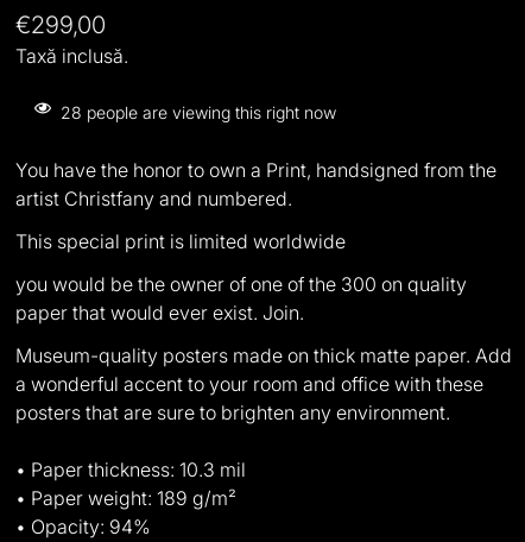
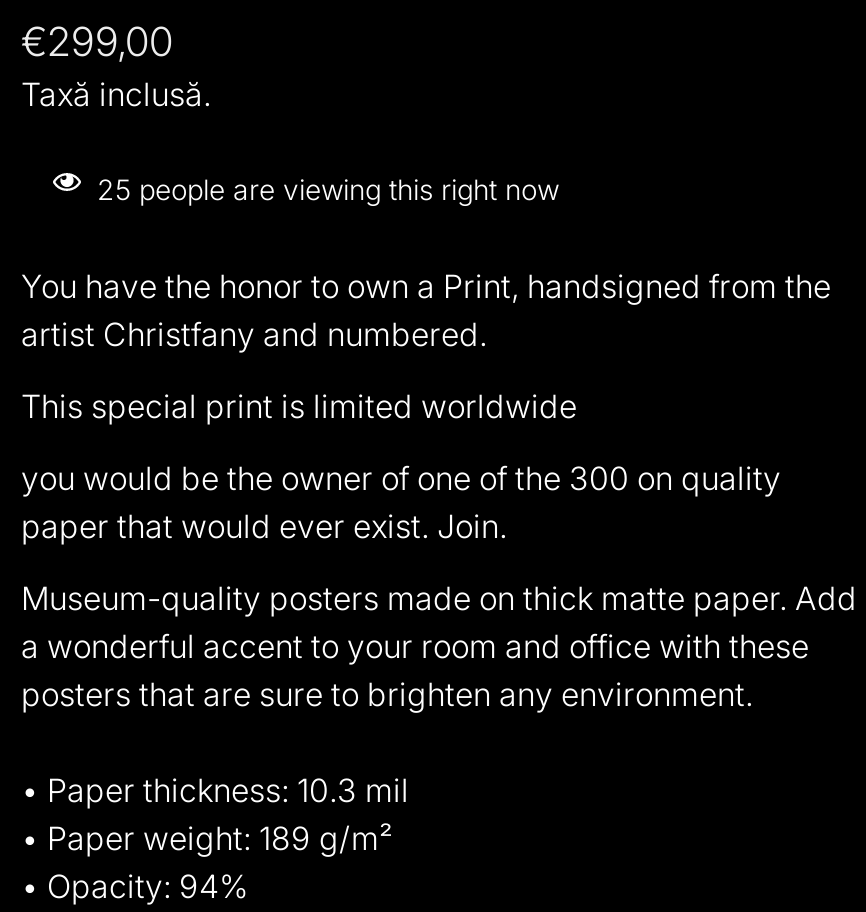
- 28 people are viewing this right now
+ 25 people are viewing this right now
